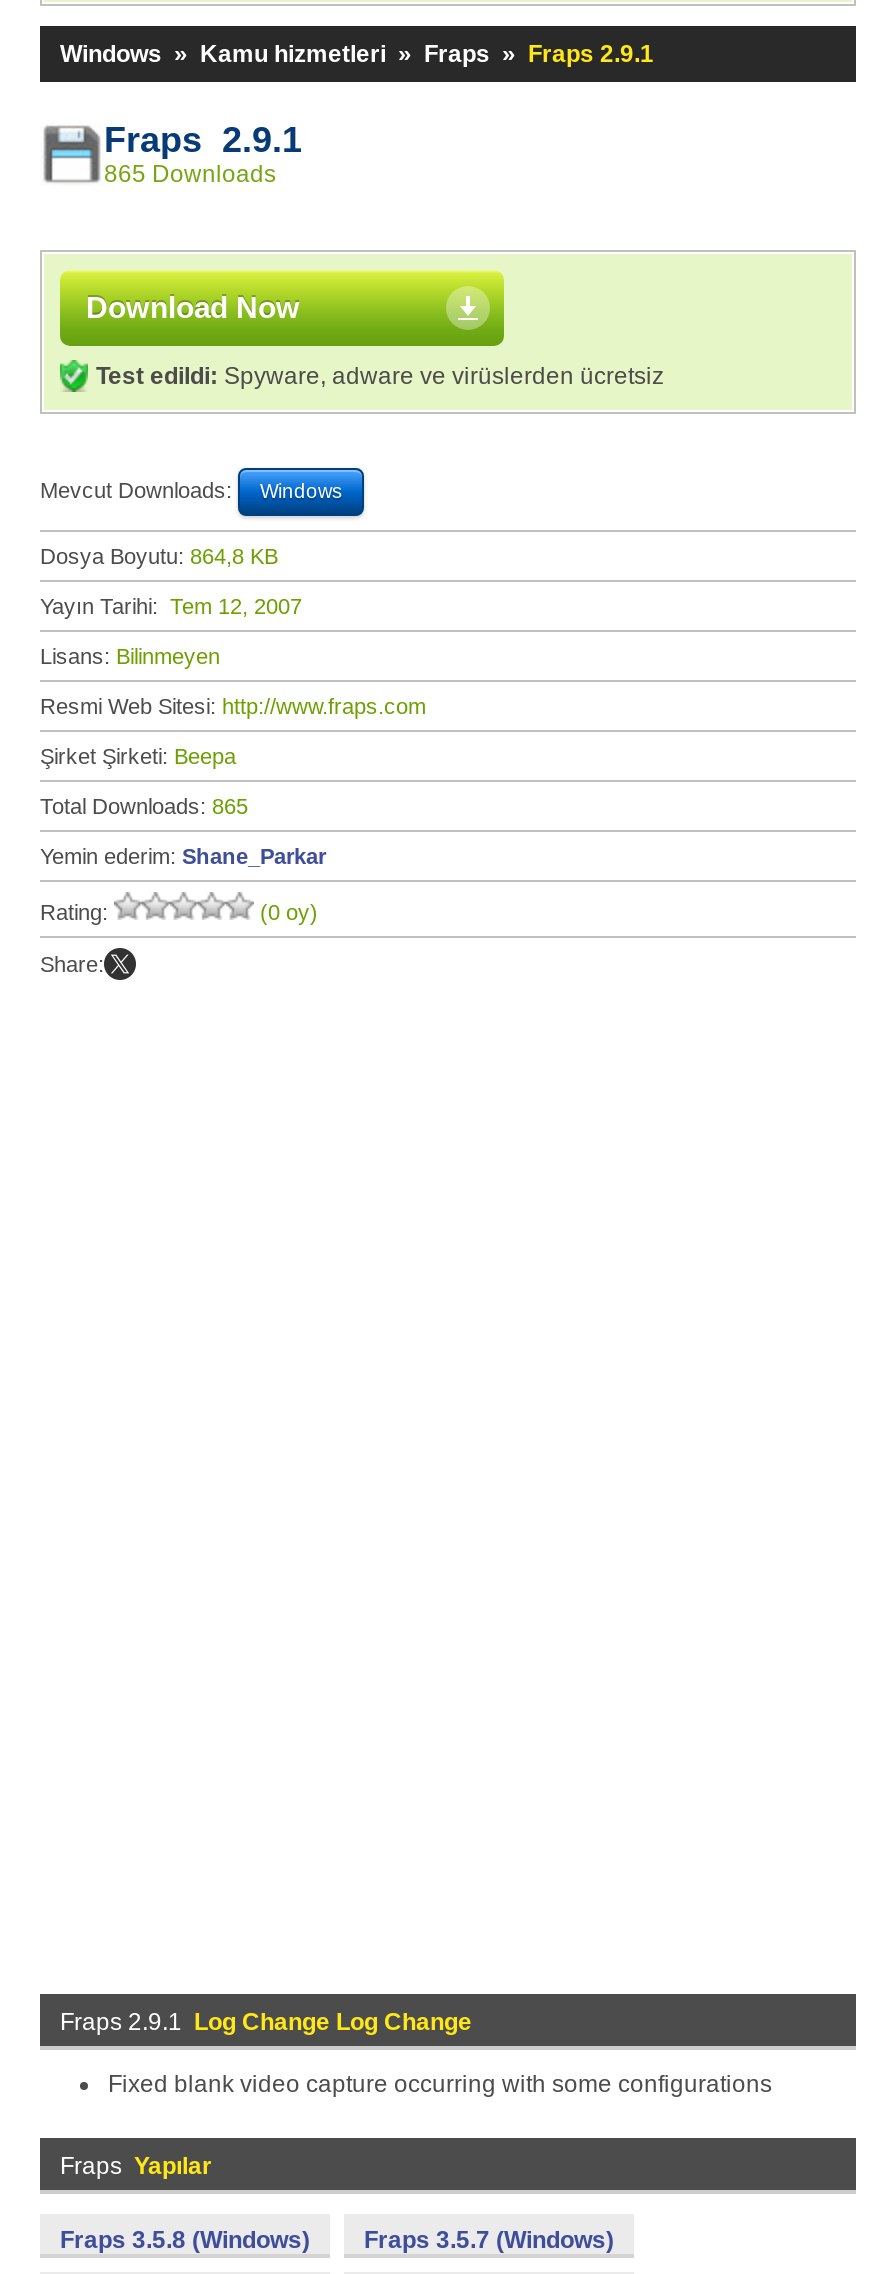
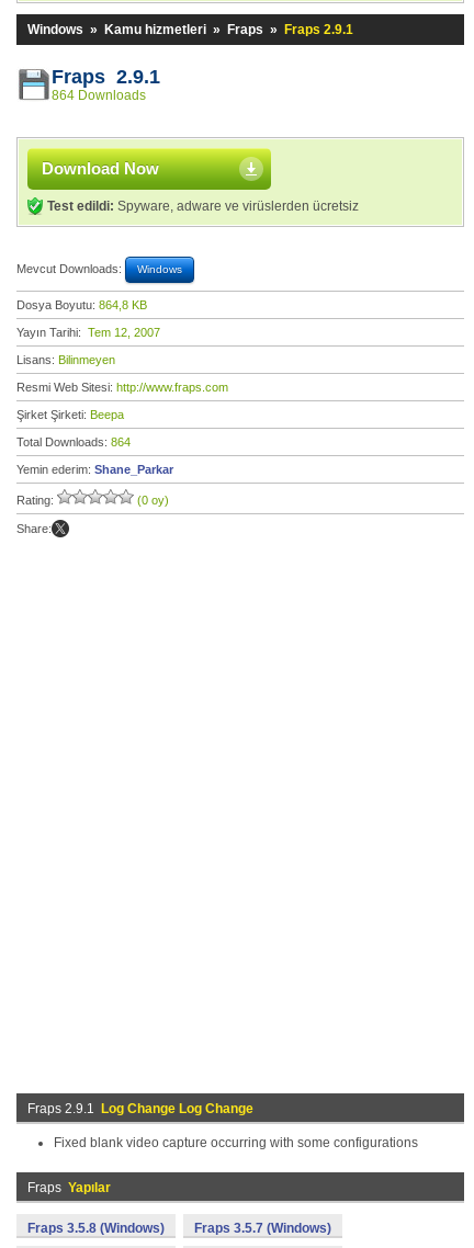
- 865 Downloads
+ 864 Downloads

- Total Downloads: 865
+ Total Downloads: 864
